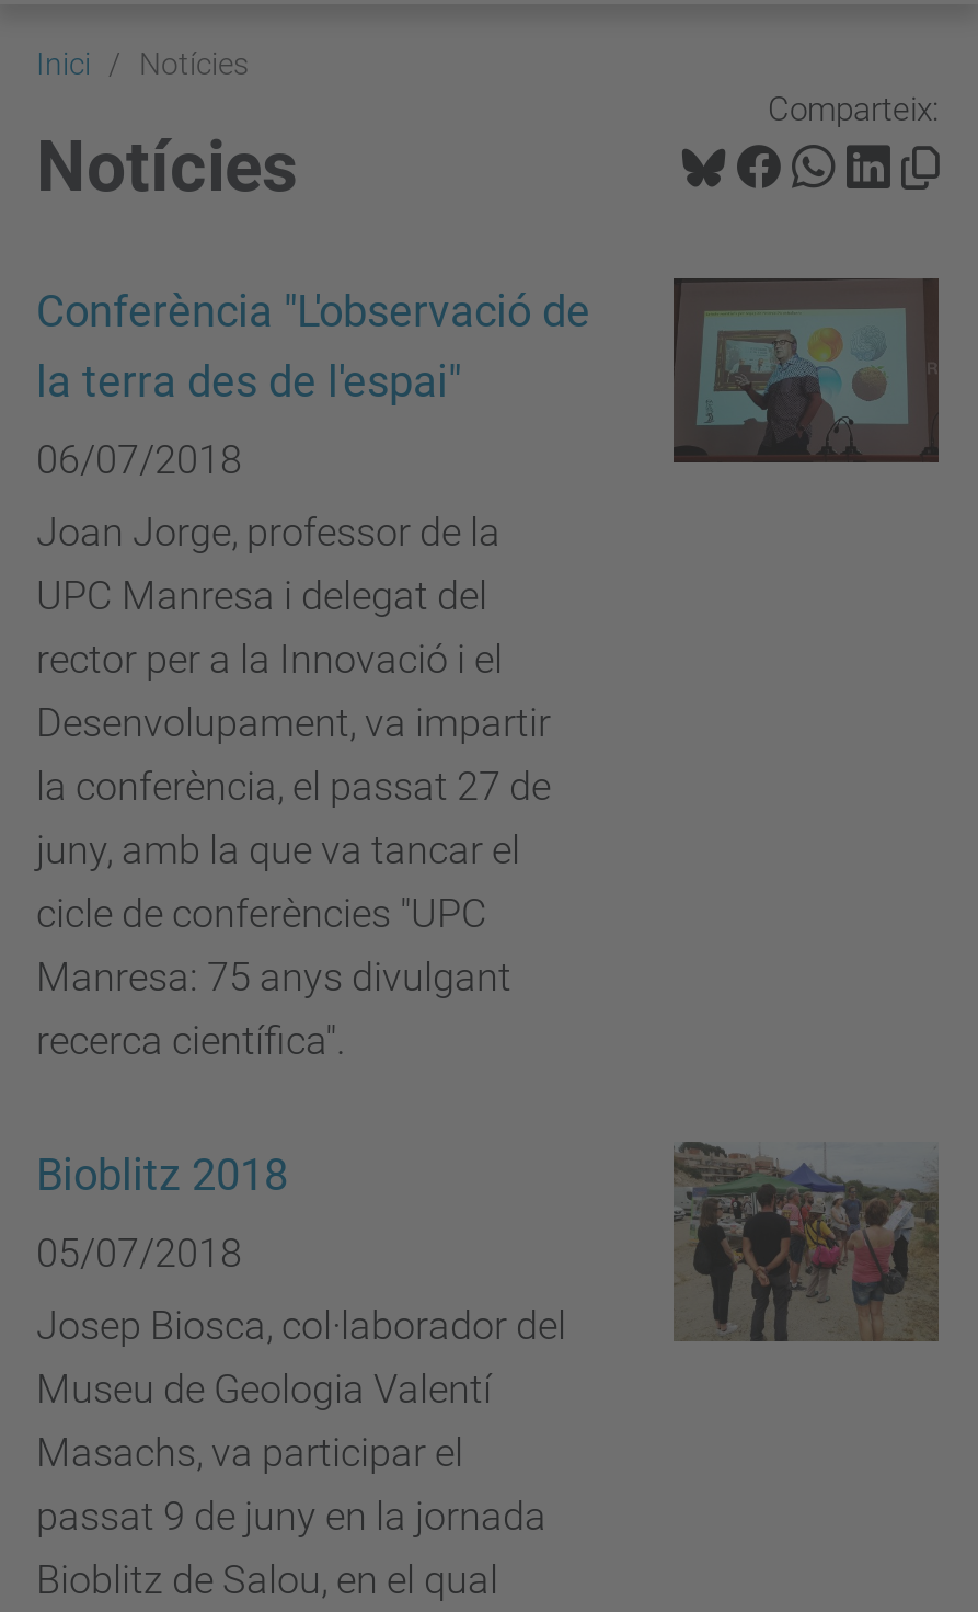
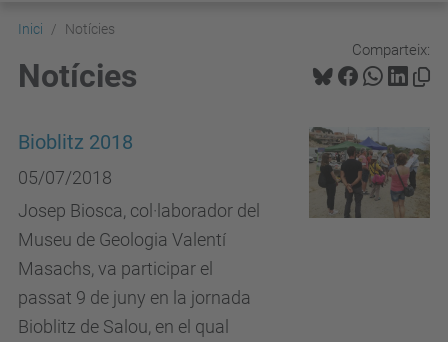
- [image]
- Conferència "L'observació de
- la terra des de l'espai"
- 06/07/2018
- Joan Jorge, professor de la
- UPC Manresa i delegat del
- rector per a la Innovació i el
- Desenvolupament, va impartir
- la conferència, el passat 27 de
- juny, amb la que va tancar el
- cicle de conferències "UPC
- Manresa: 75 anys divulgant
- recerca científica".
